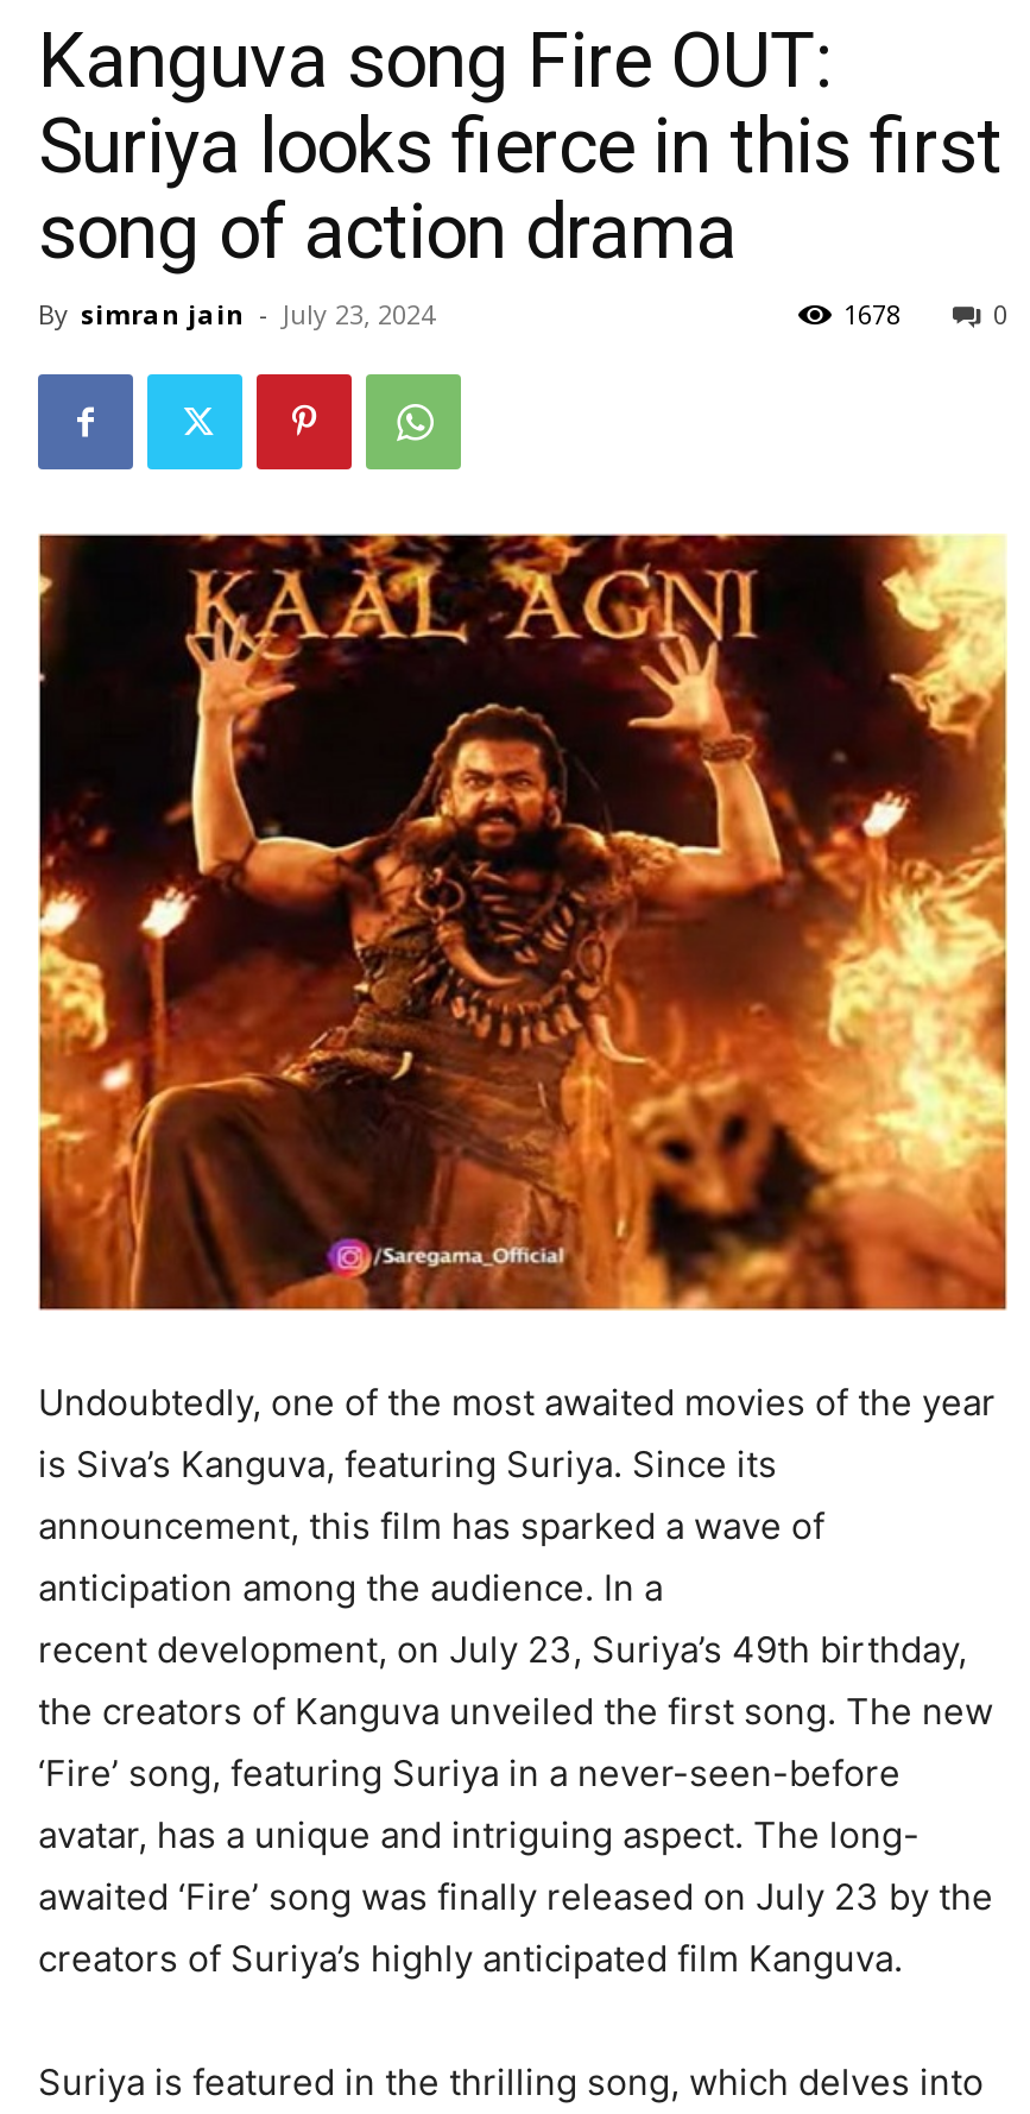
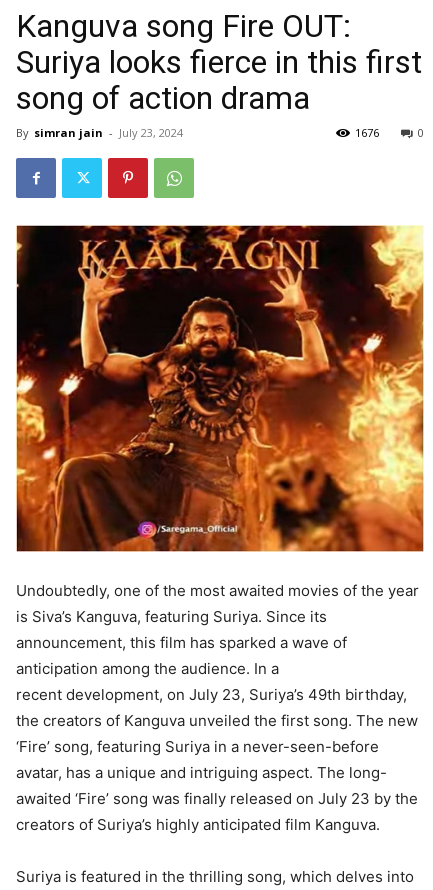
- 1678
+ 1676
